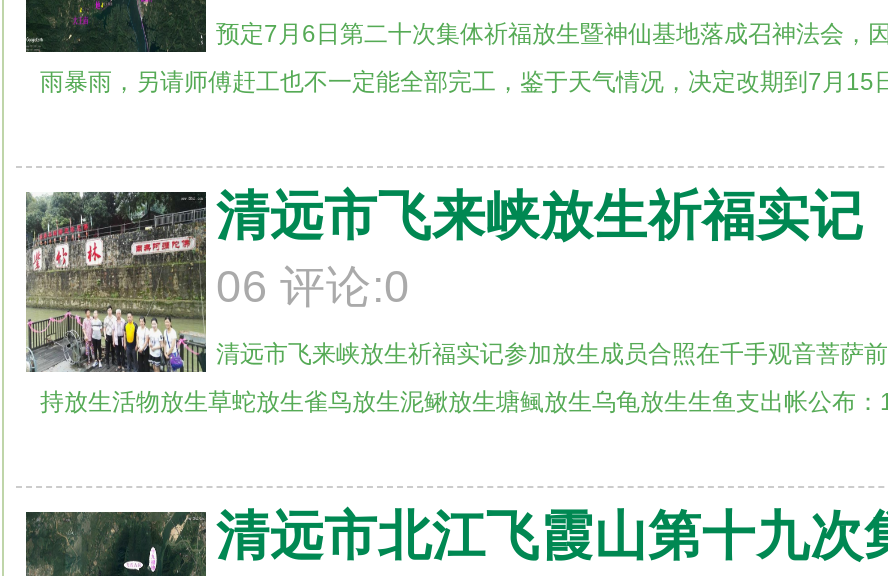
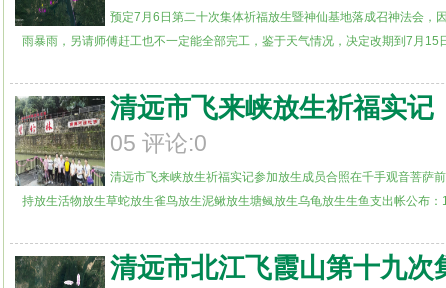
- 06 评论:0
+ 05 评论:0
